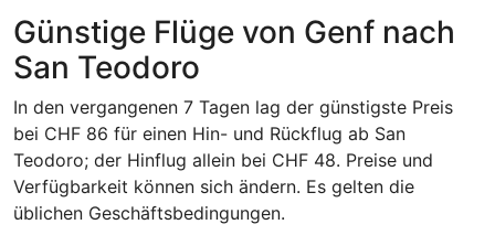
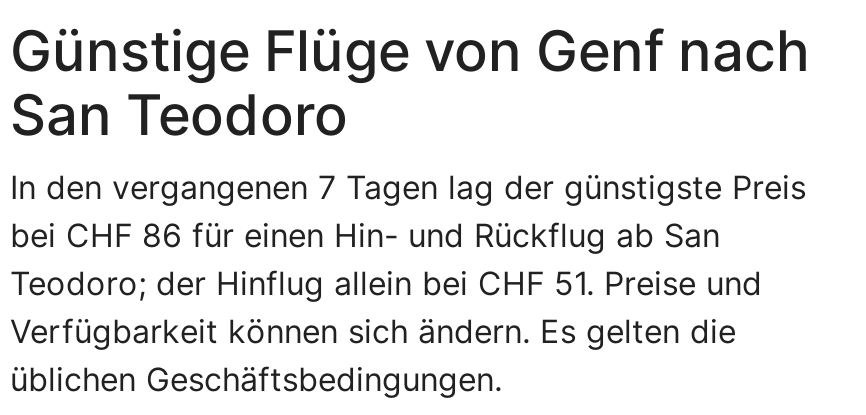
- Teodoro; der Hinflug allein bei CHF 48. Preise und
+ Teodoro; der Hinflug allein bei CHF 51. Preise und
